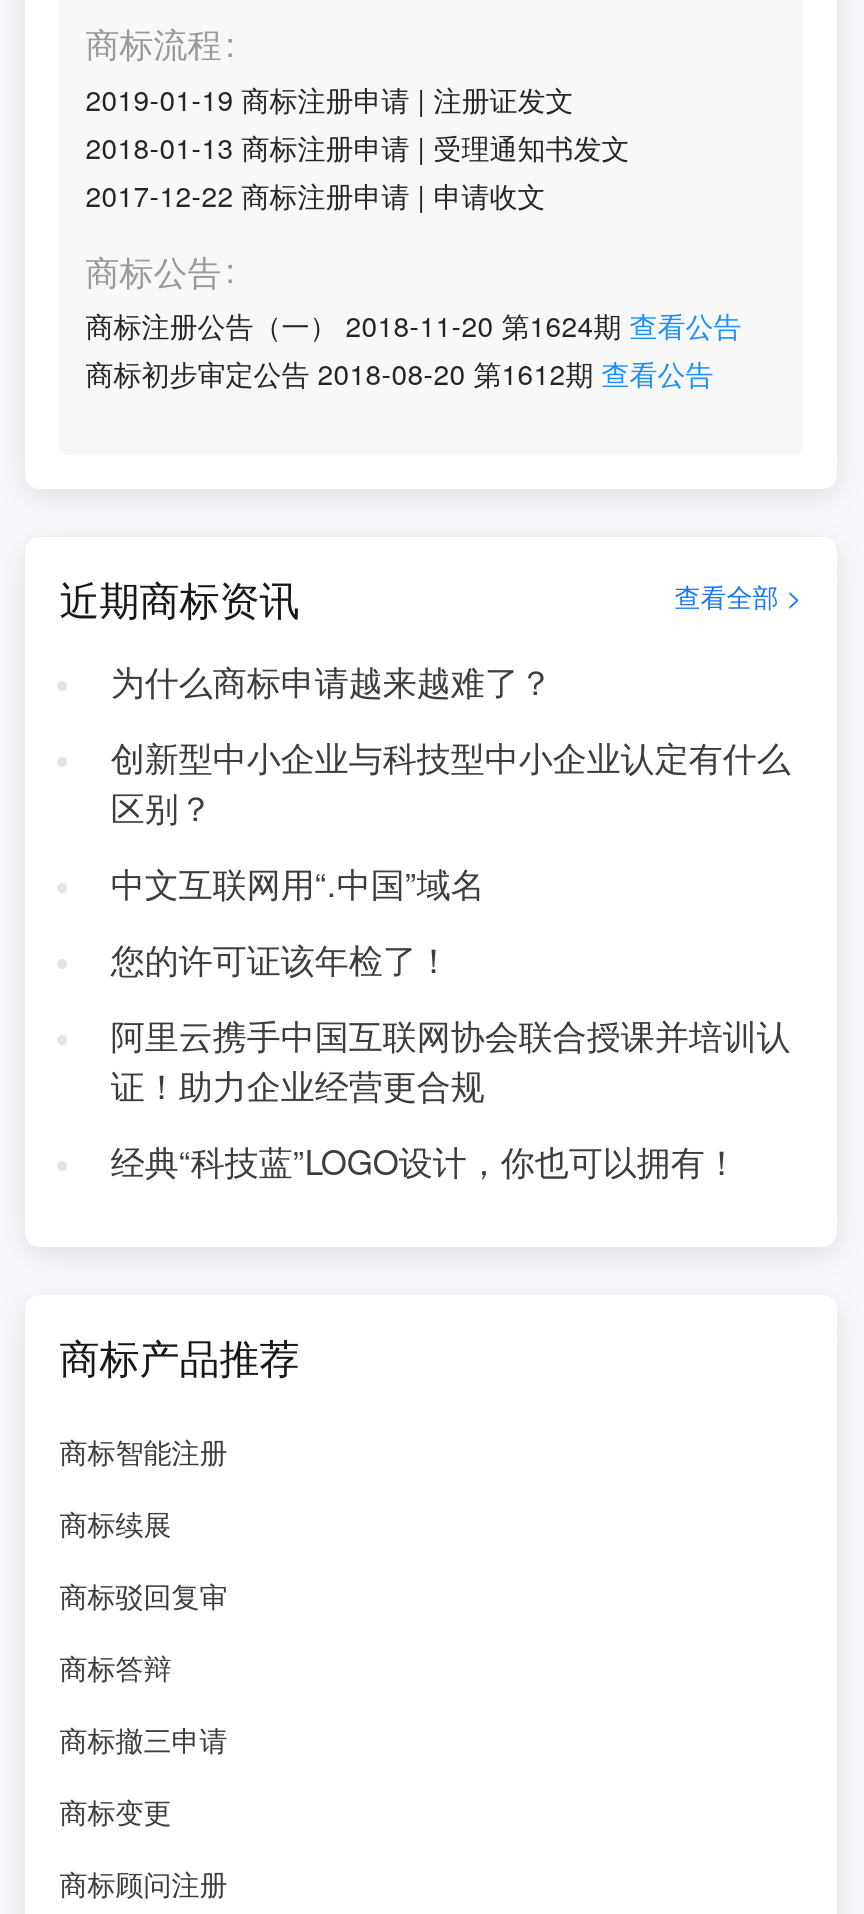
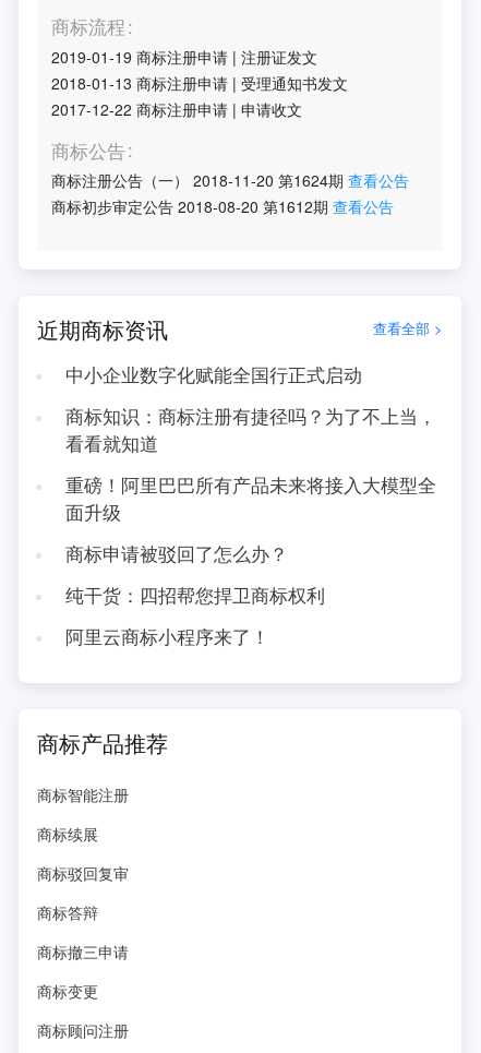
- 为什么商标申请越来越难了？
+ 中小企业数字化赋能全国行正式启动

- 创新型中小企业与科技型中小企业认定有什么
- 区别？
+ 商标知识：商标注册有捷径吗？为了不上当，
+ 看看就知道

- 中文互联网用“.中国”域名
+ 重磅！阿里巴巴所有产品未来将接入大模型全
+ 面升级

- 您的许可证该年检了！
+ 商标申请被驳回了怎么办？

- 阿里云携手中国互联网协会联合授课并培训认
- 证！助力企业经营更合规
+ 纯干货：四招帮您捍卫商标权利

- 经典“科技蓝”LOGO设计，你也可以拥有！
+ 阿里云商标小程序来了！
